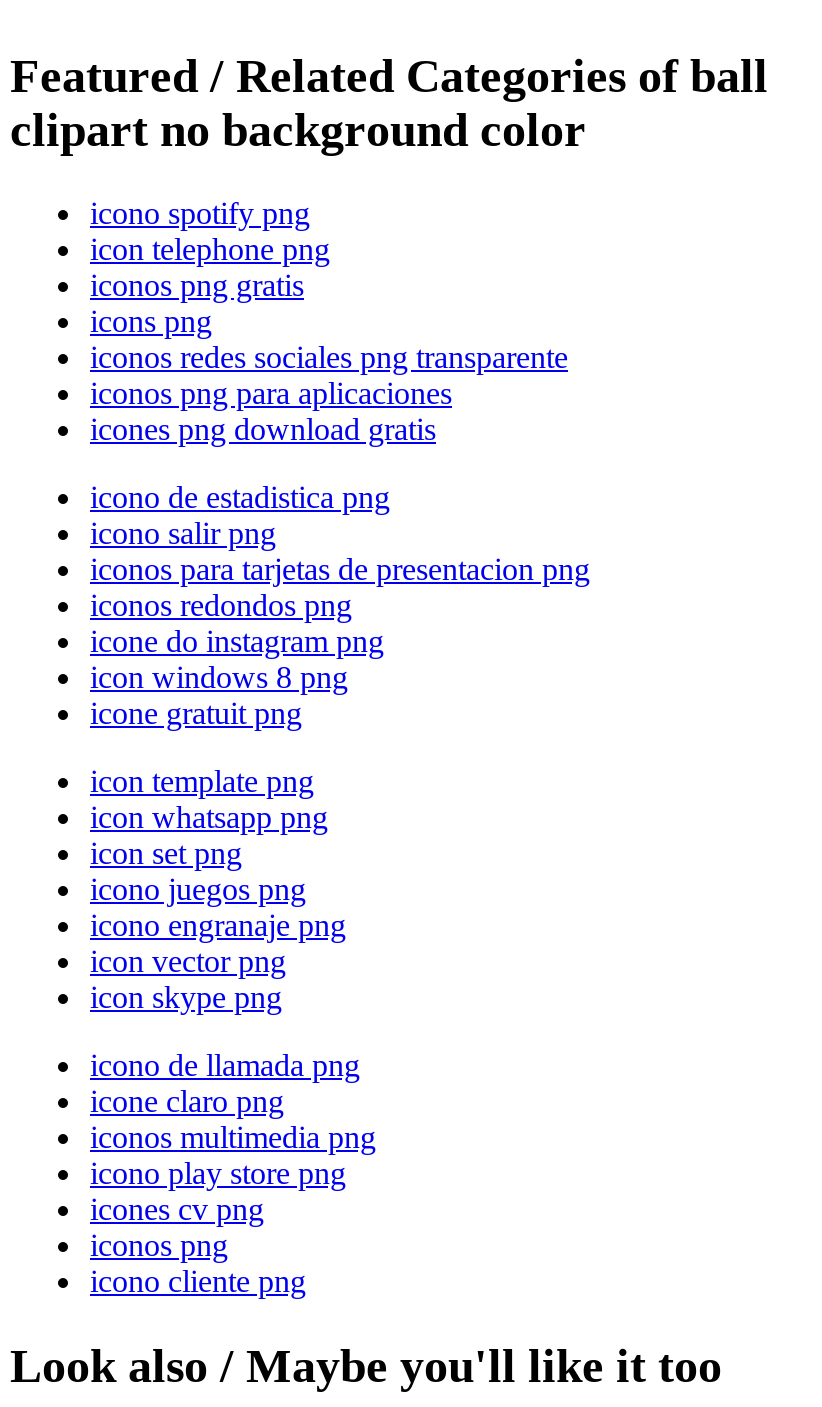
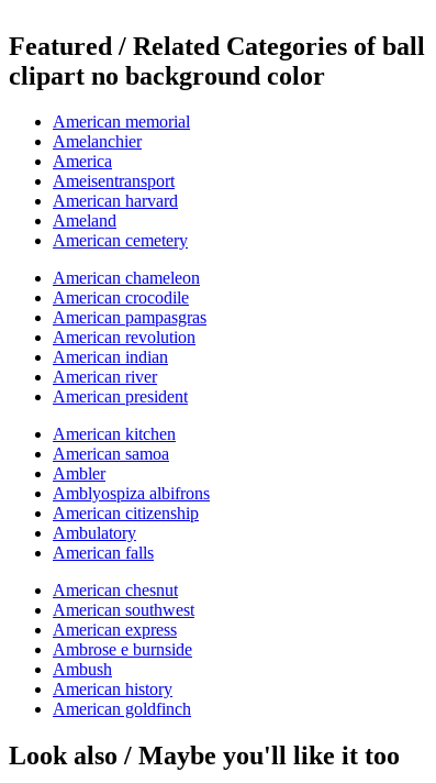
- icono spotify png
- icon telephone png
- iconos png gratis
- icons png
- iconos redes sociales png transparente
- iconos png para aplicaciones
- icones png download gratis
+ American memorial
+ Amelanchier
+ America
+ Ameisentransport
+ American harvard
+ Ameland
+ American cemetery

- icono de estadistica png
- icono salir png
- iconos para tarjetas de presentacion png
- iconos redondos png
- icone do instagram png
- icon windows 8 png
- icone gratuit png
+ American chameleon
+ American crocodile
+ American pampasgras
+ American revolution
+ American indian
+ American river
+ American president

- icon template png
- icon whatsapp png
- icon set png
- icono juegos png
- icono engranaje png
- icon vector png
- icon skype png
+ American kitchen
+ American samoa
+ Ambler
+ Amblyospiza albifrons
+ American citizenship
+ Ambulatory
+ American falls

- icono de llamada png
- icone claro png
- iconos multimedia png
- icono play store png
- icones cv png
- iconos png
- icono cliente png
+ American chesnut
+ American southwest
+ American express
+ Ambrose e burnside
+ Ambush
+ American history
+ American goldfinch
